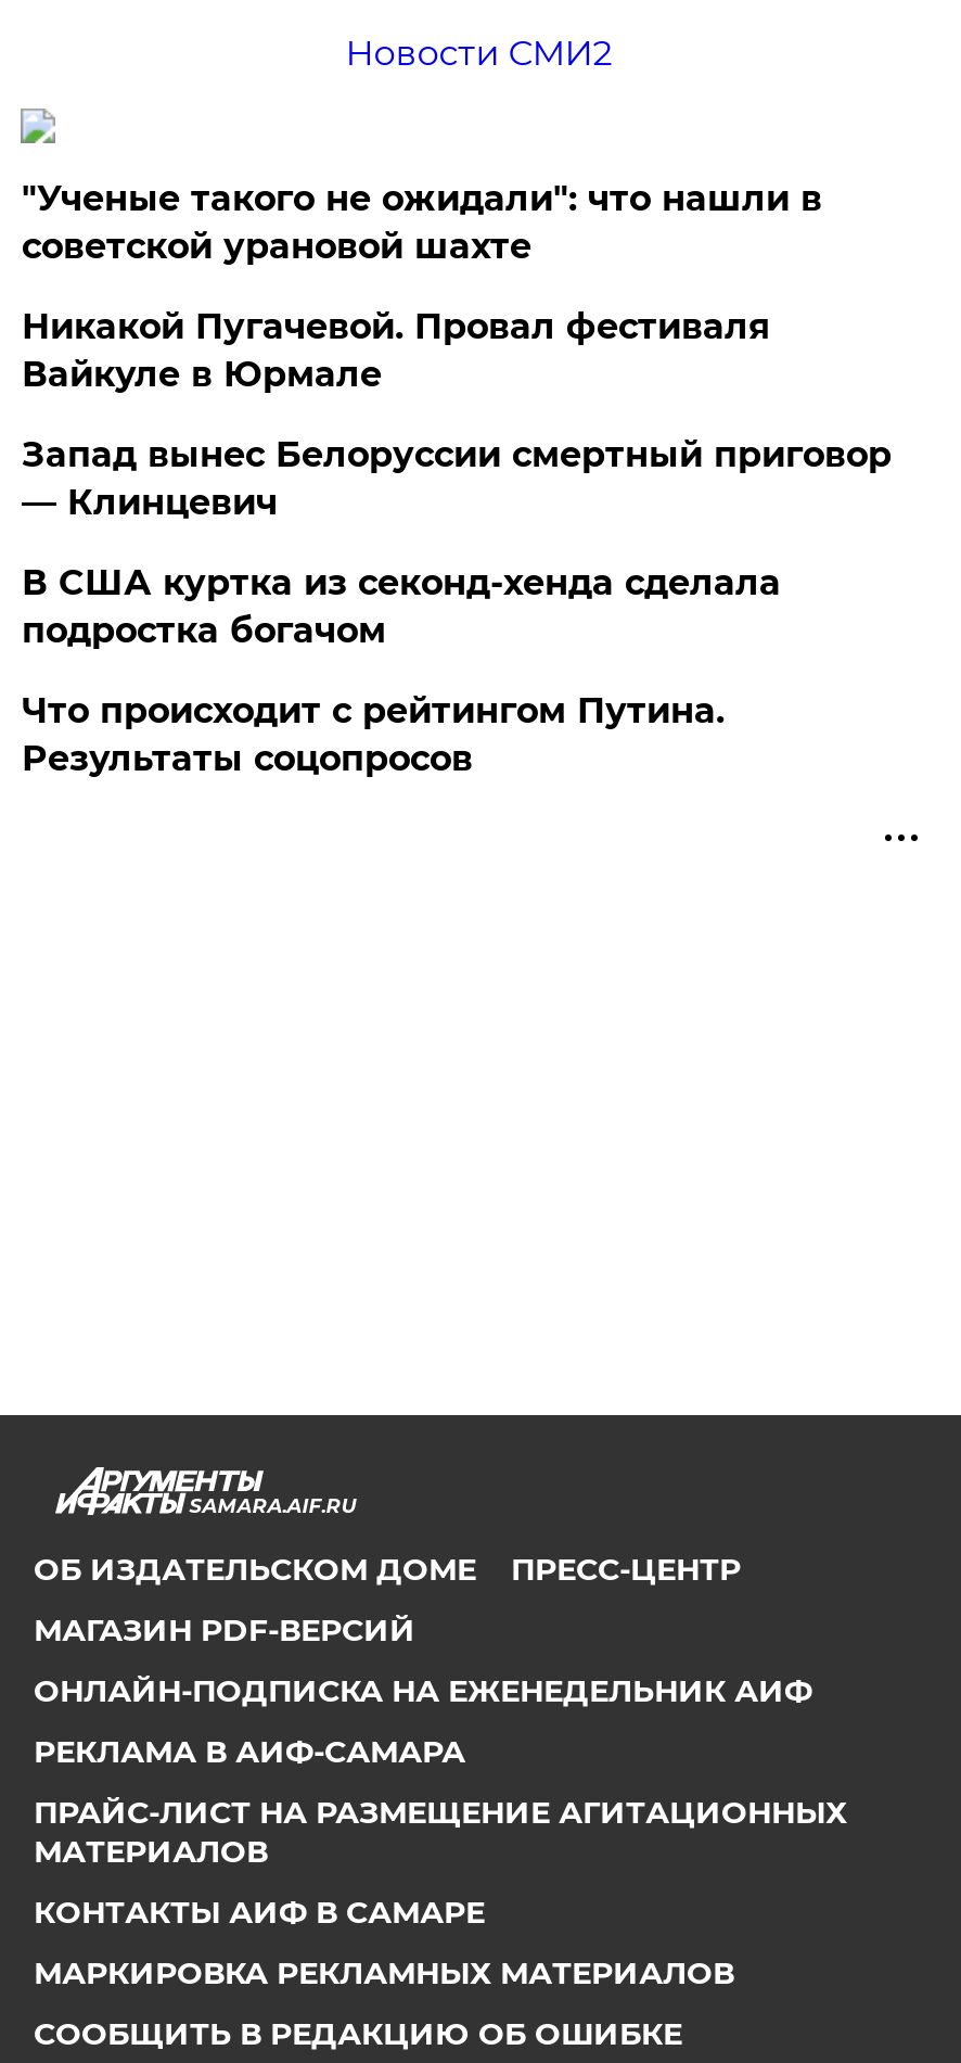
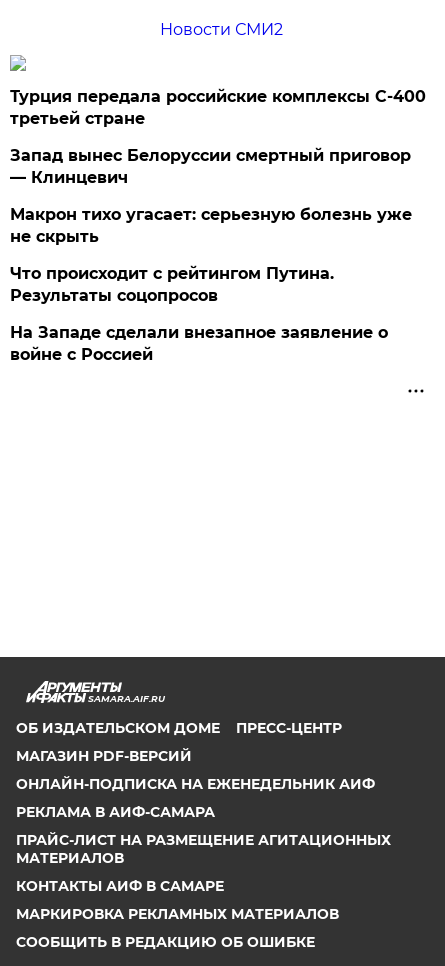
- "Ученые такого не ожидали": что нашли в
- советской урановой шахте
- Никакой Пугачевой. Провал фестиваля
- Вайкуле в Юрмале
+ Турция передала российские комплексы С-400
+ третьей стране

moved up: Запад вынес Белоруссии смертный приговор | — Клинцевич

- В США куртка из секонд-хенда сделала
- подростка богачом
+ Макрон тихо угасает: серьезную болезнь уже
+ не скрыть

moved up: Что происходит с рейтингом Путина. | Результаты соцопросов

+ На Западе сделали внезапное заявление о
+ войне с Россией
